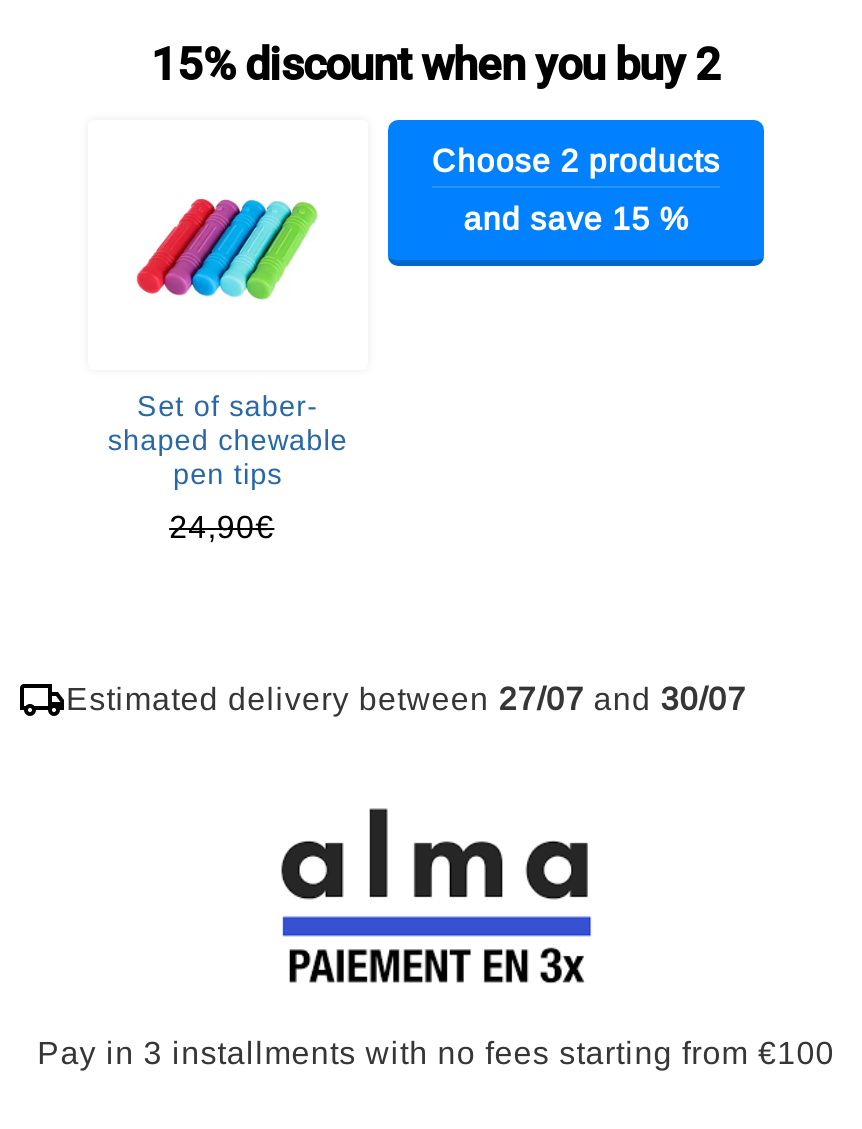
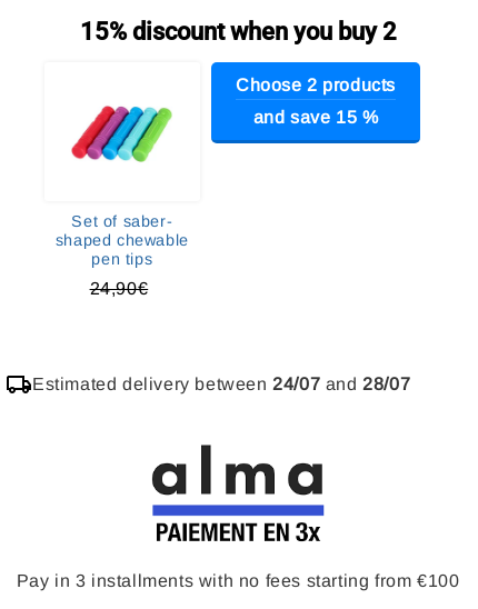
- Estimated delivery between 27/07 and 30/07
+ Estimated delivery between 24/07 and 28/07
